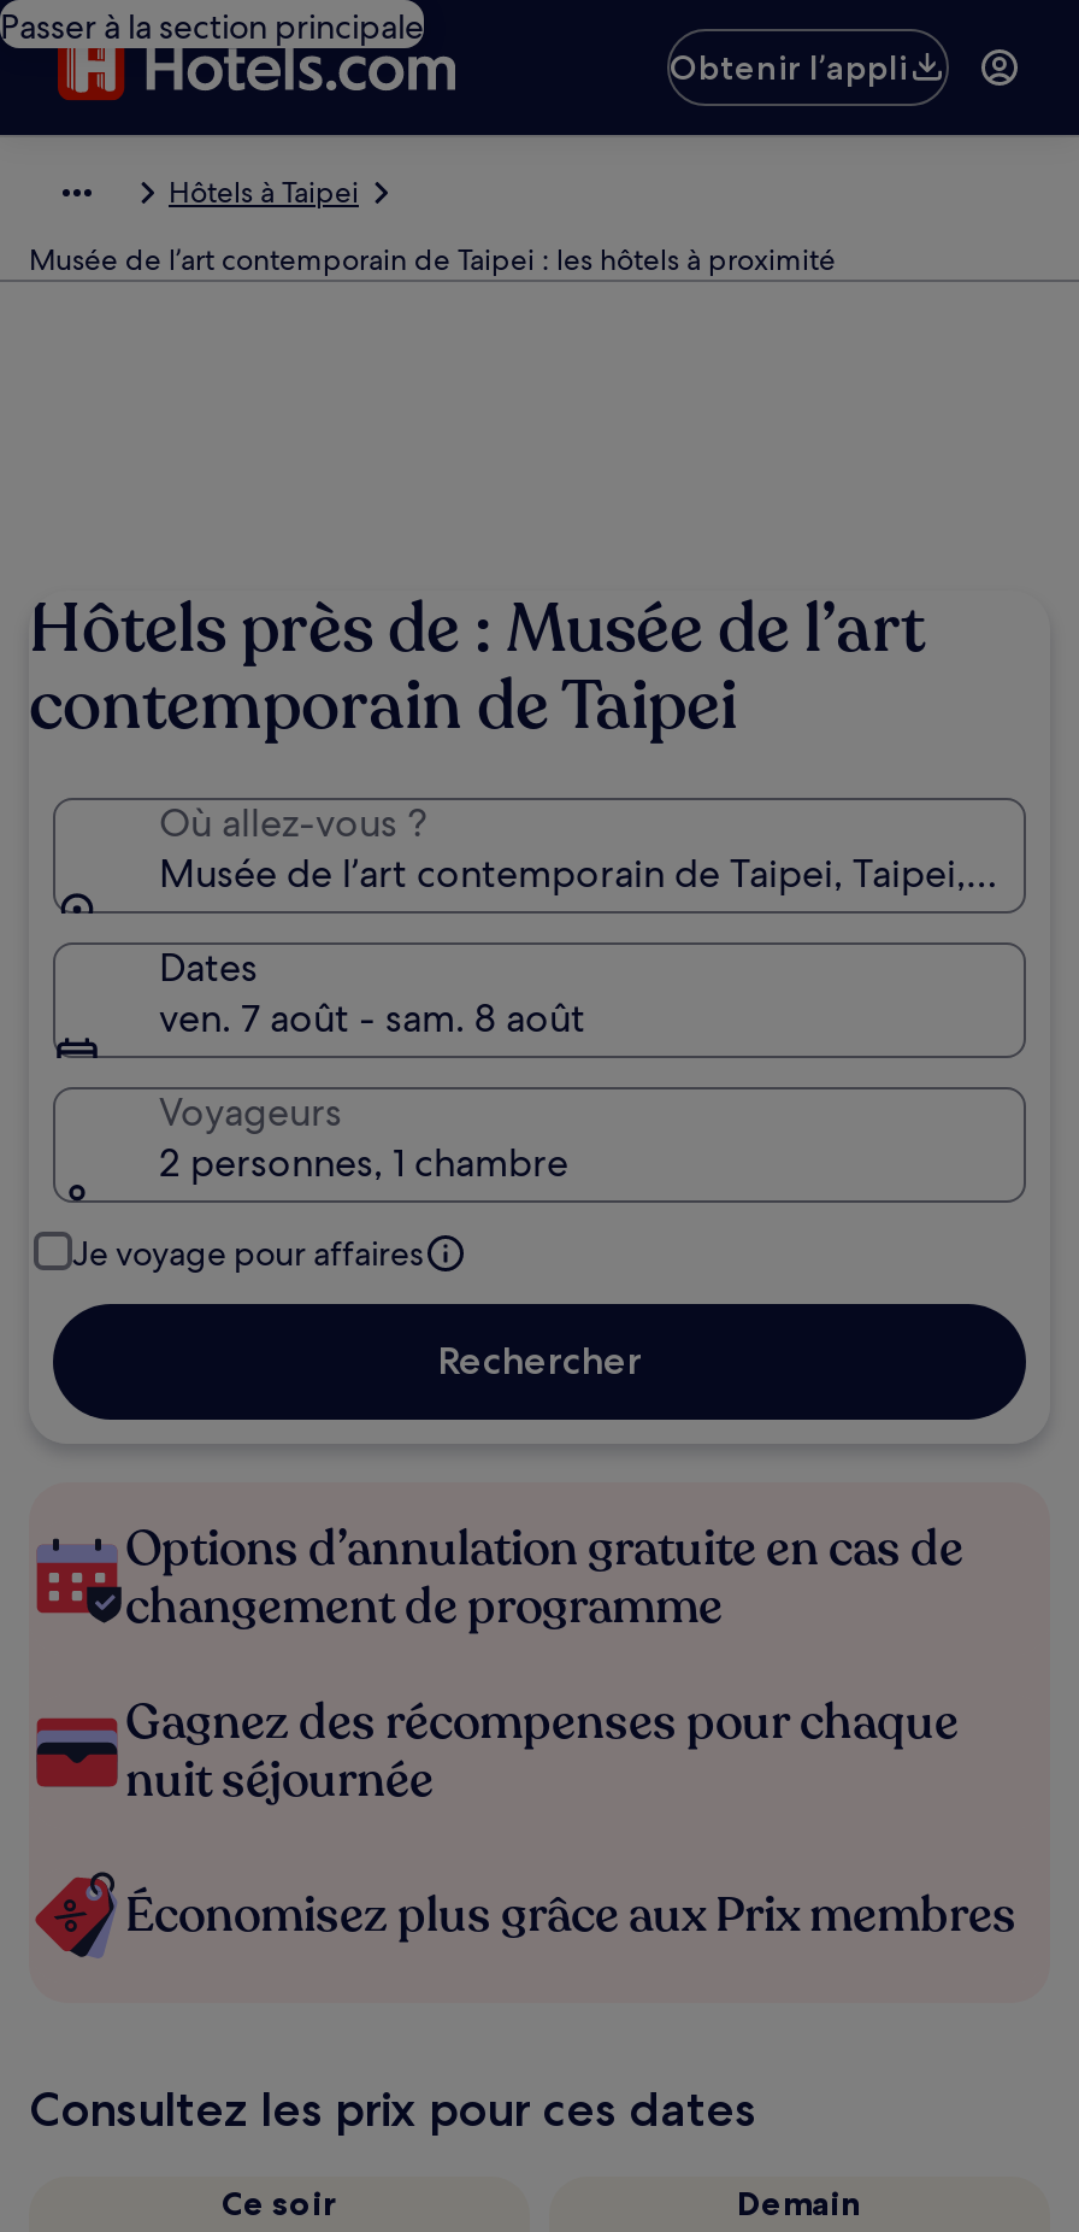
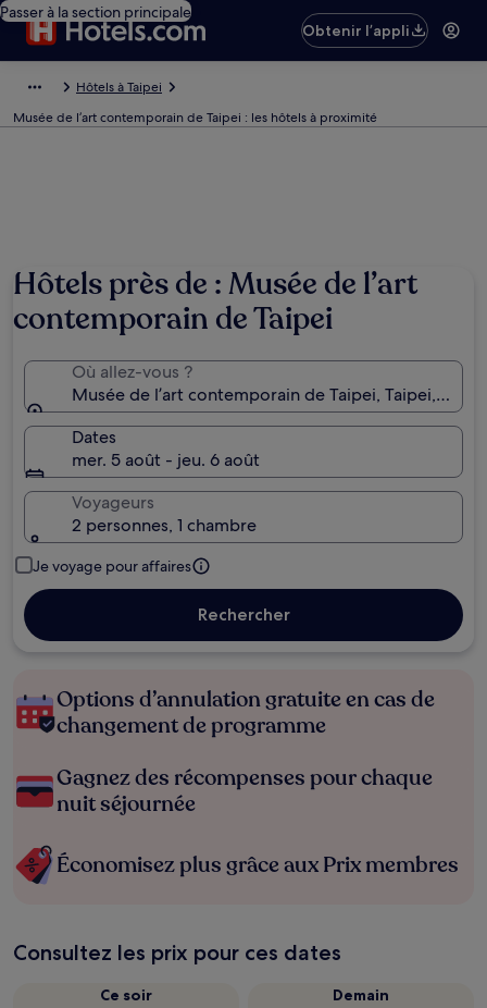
- ven. 7 août - sam. 8 août
+ mer. 5 août - jeu. 6 août
